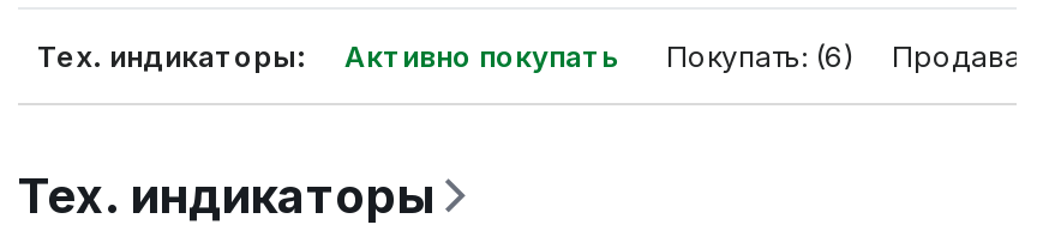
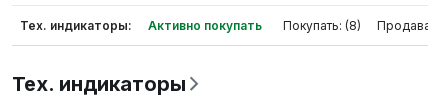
- Покупать: (6)
+ Покупать: (8)
